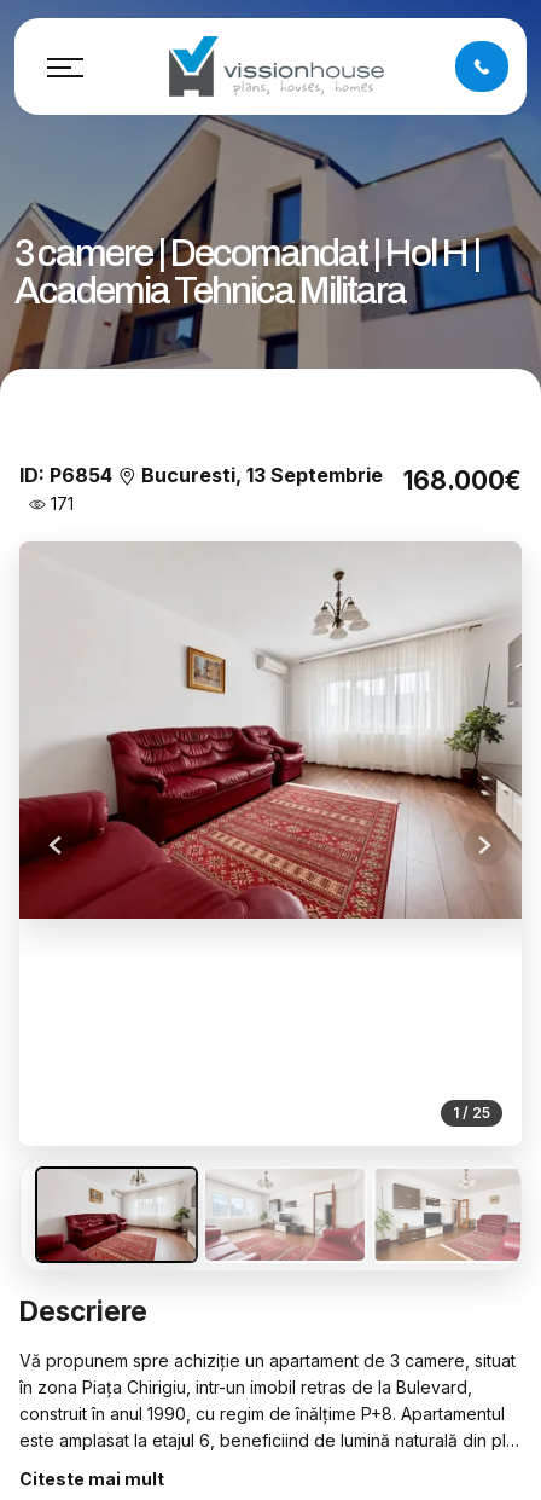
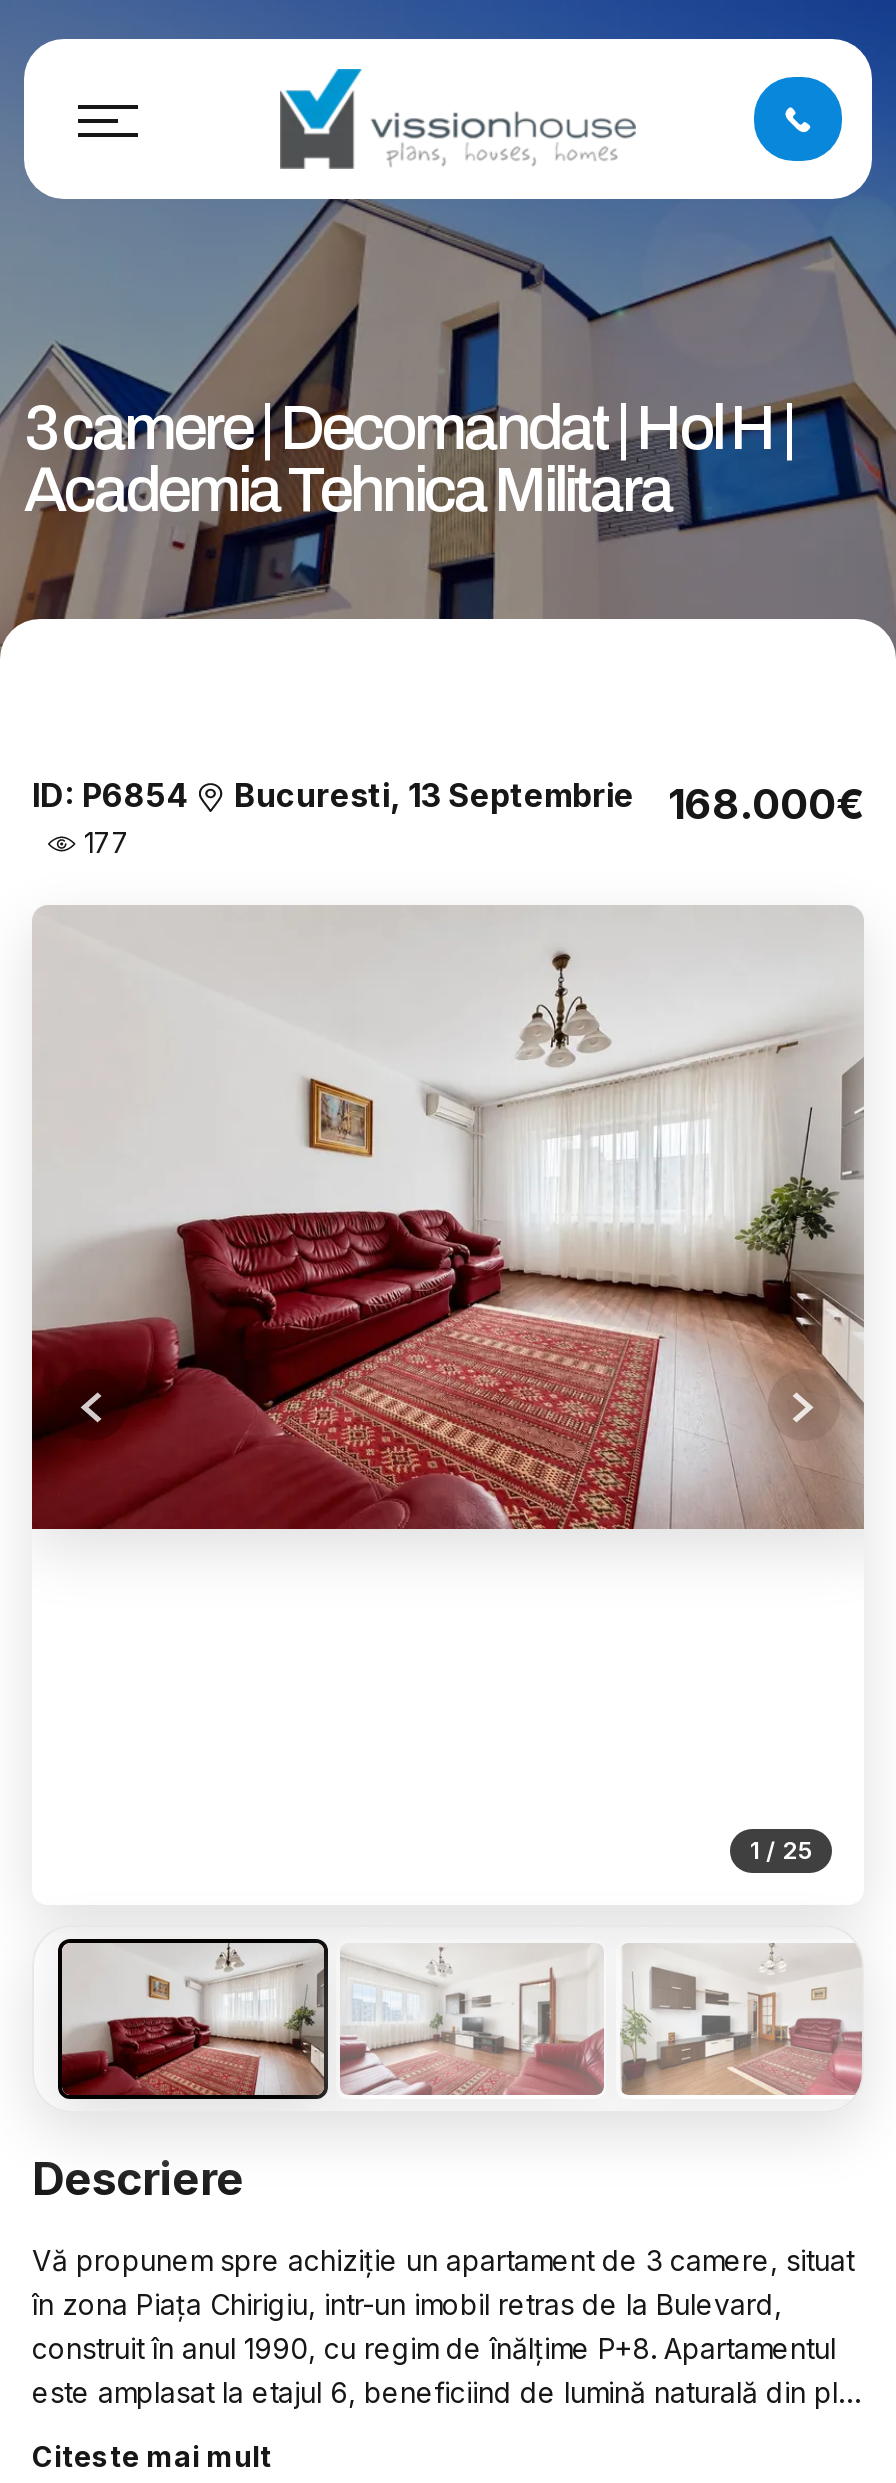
- 171
+ 177
